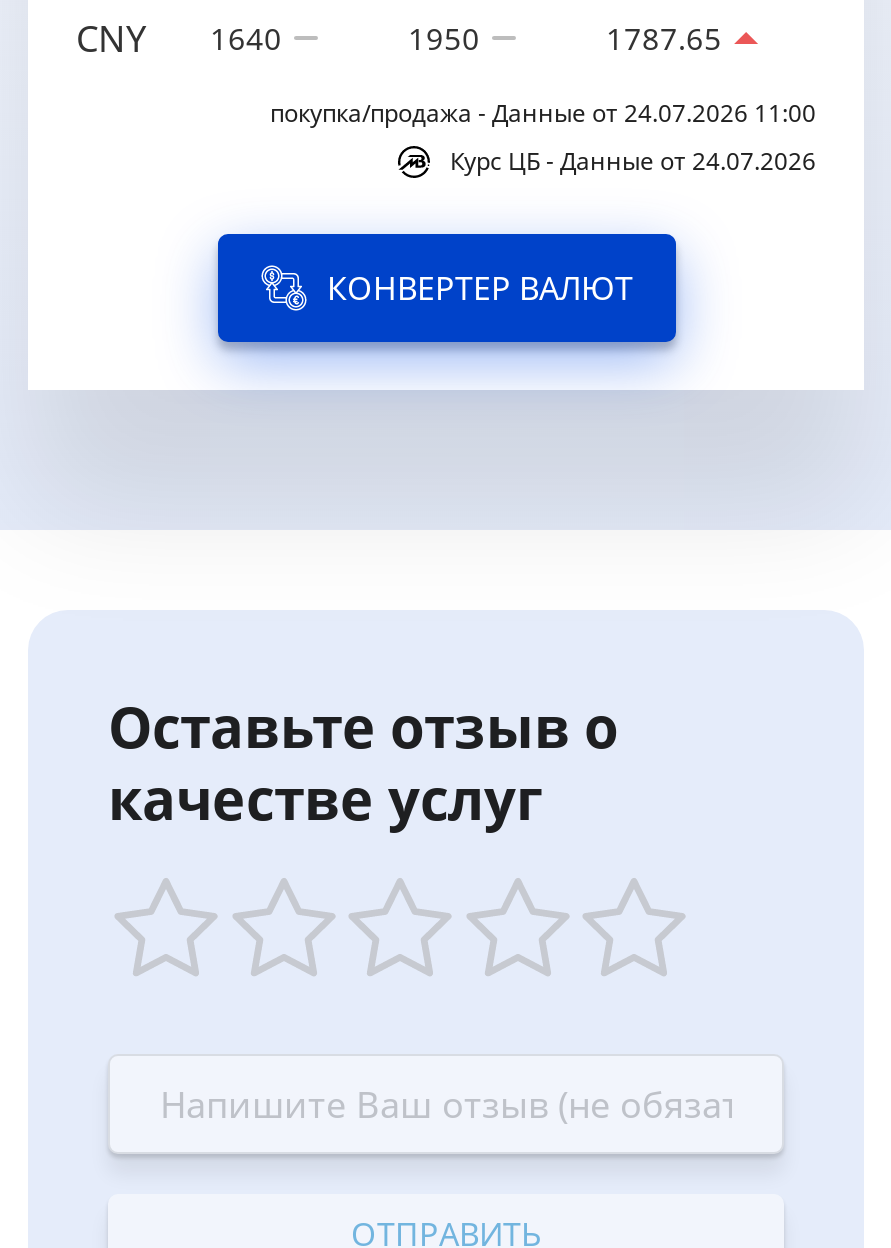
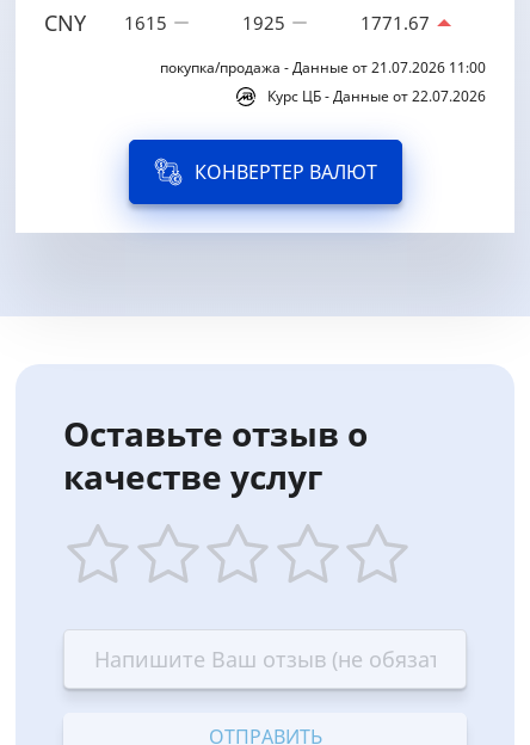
- CNY 1640
+ CNY 1615

- 1950
+ 1925

- 1787.65
+ 1771.67

- покупка/продажа - Данные от 24.07.2026 11:00
+ покупка/продажа - Данные от 21.07.2026 11:00

- Курс ЦБ - Данные от 24.07.2026
+ Курс ЦБ - Данные от 22.07.2026
